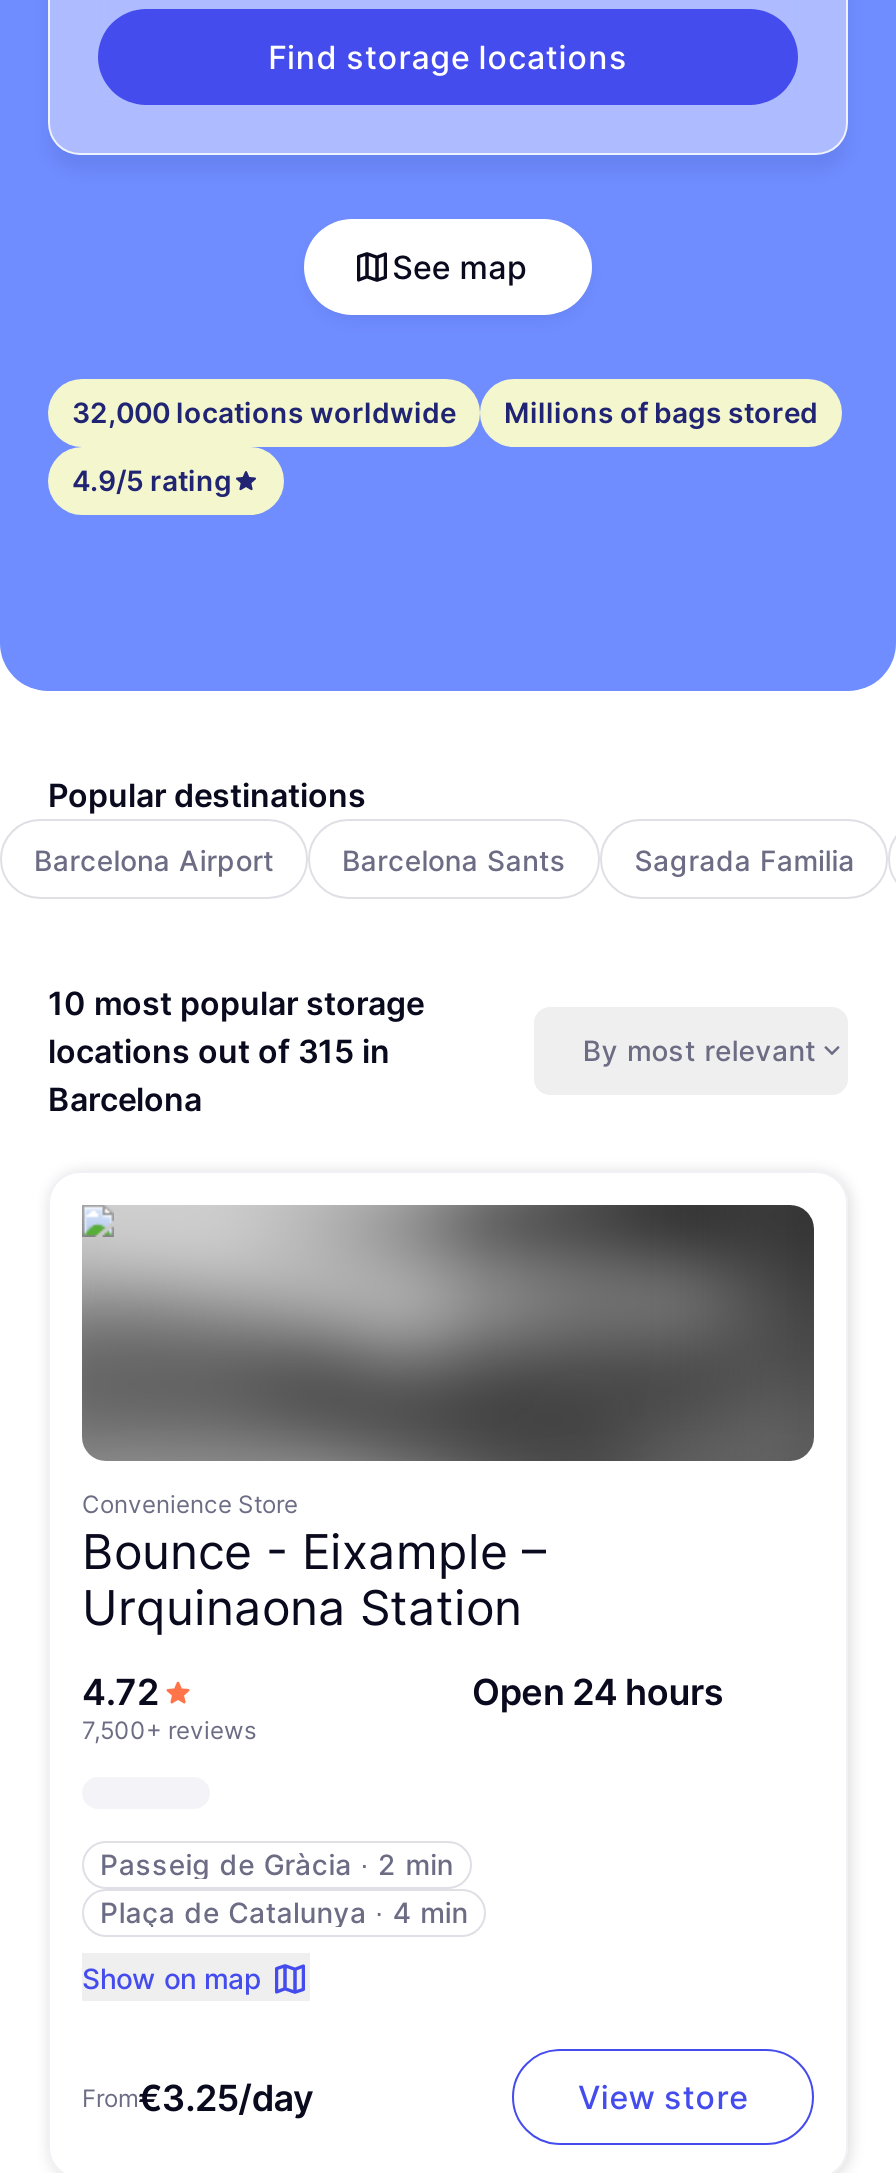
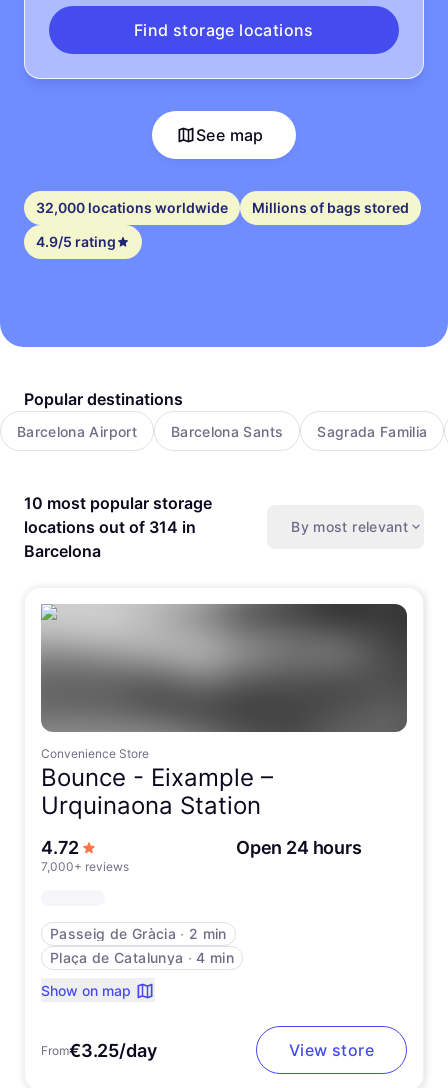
- locations out of 315 in
+ locations out of 314 in

- 7,500+ reviews
+ 7,000+ reviews
